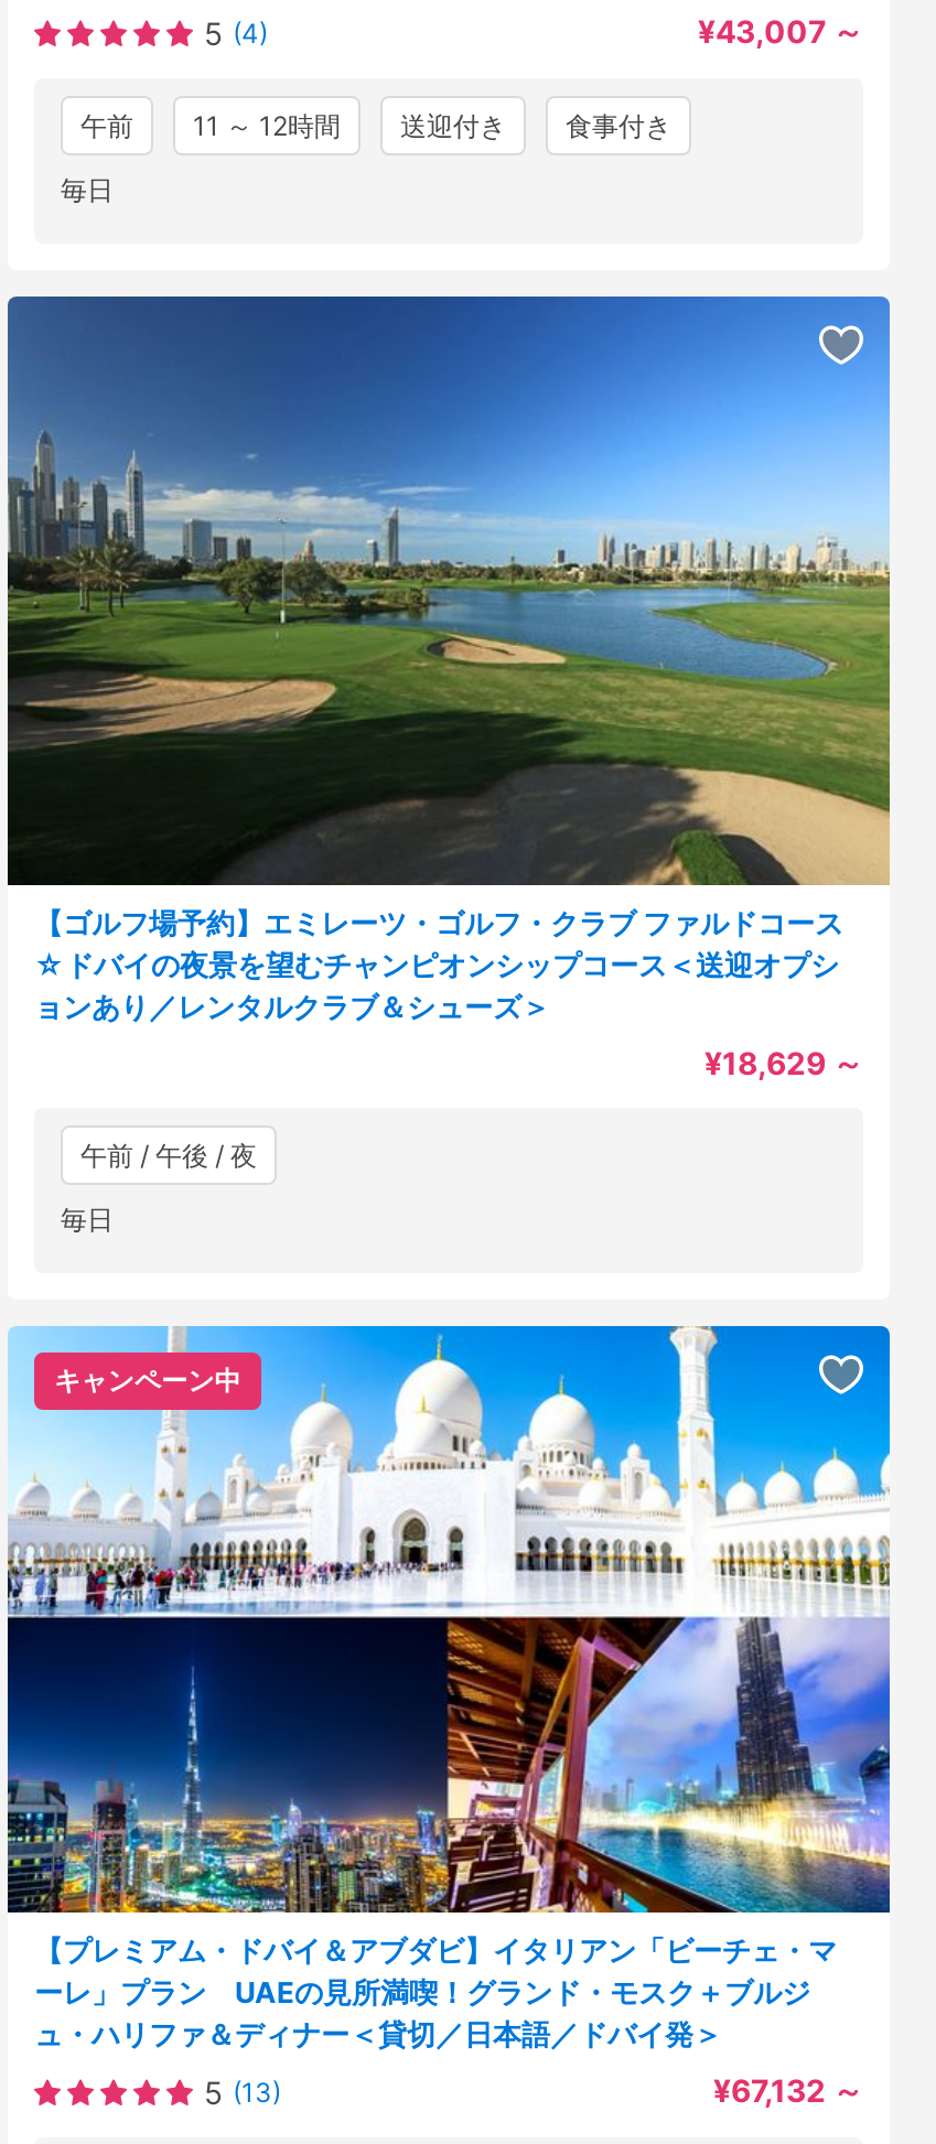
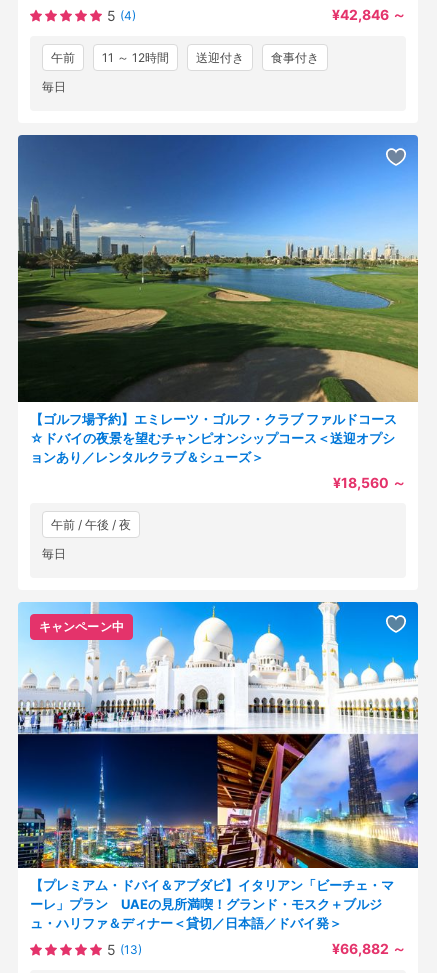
- ¥43,007～
+ ¥42,846～

- ¥18,629～
+ ¥18,560～

- ¥67,132～
+ ¥66,882～
